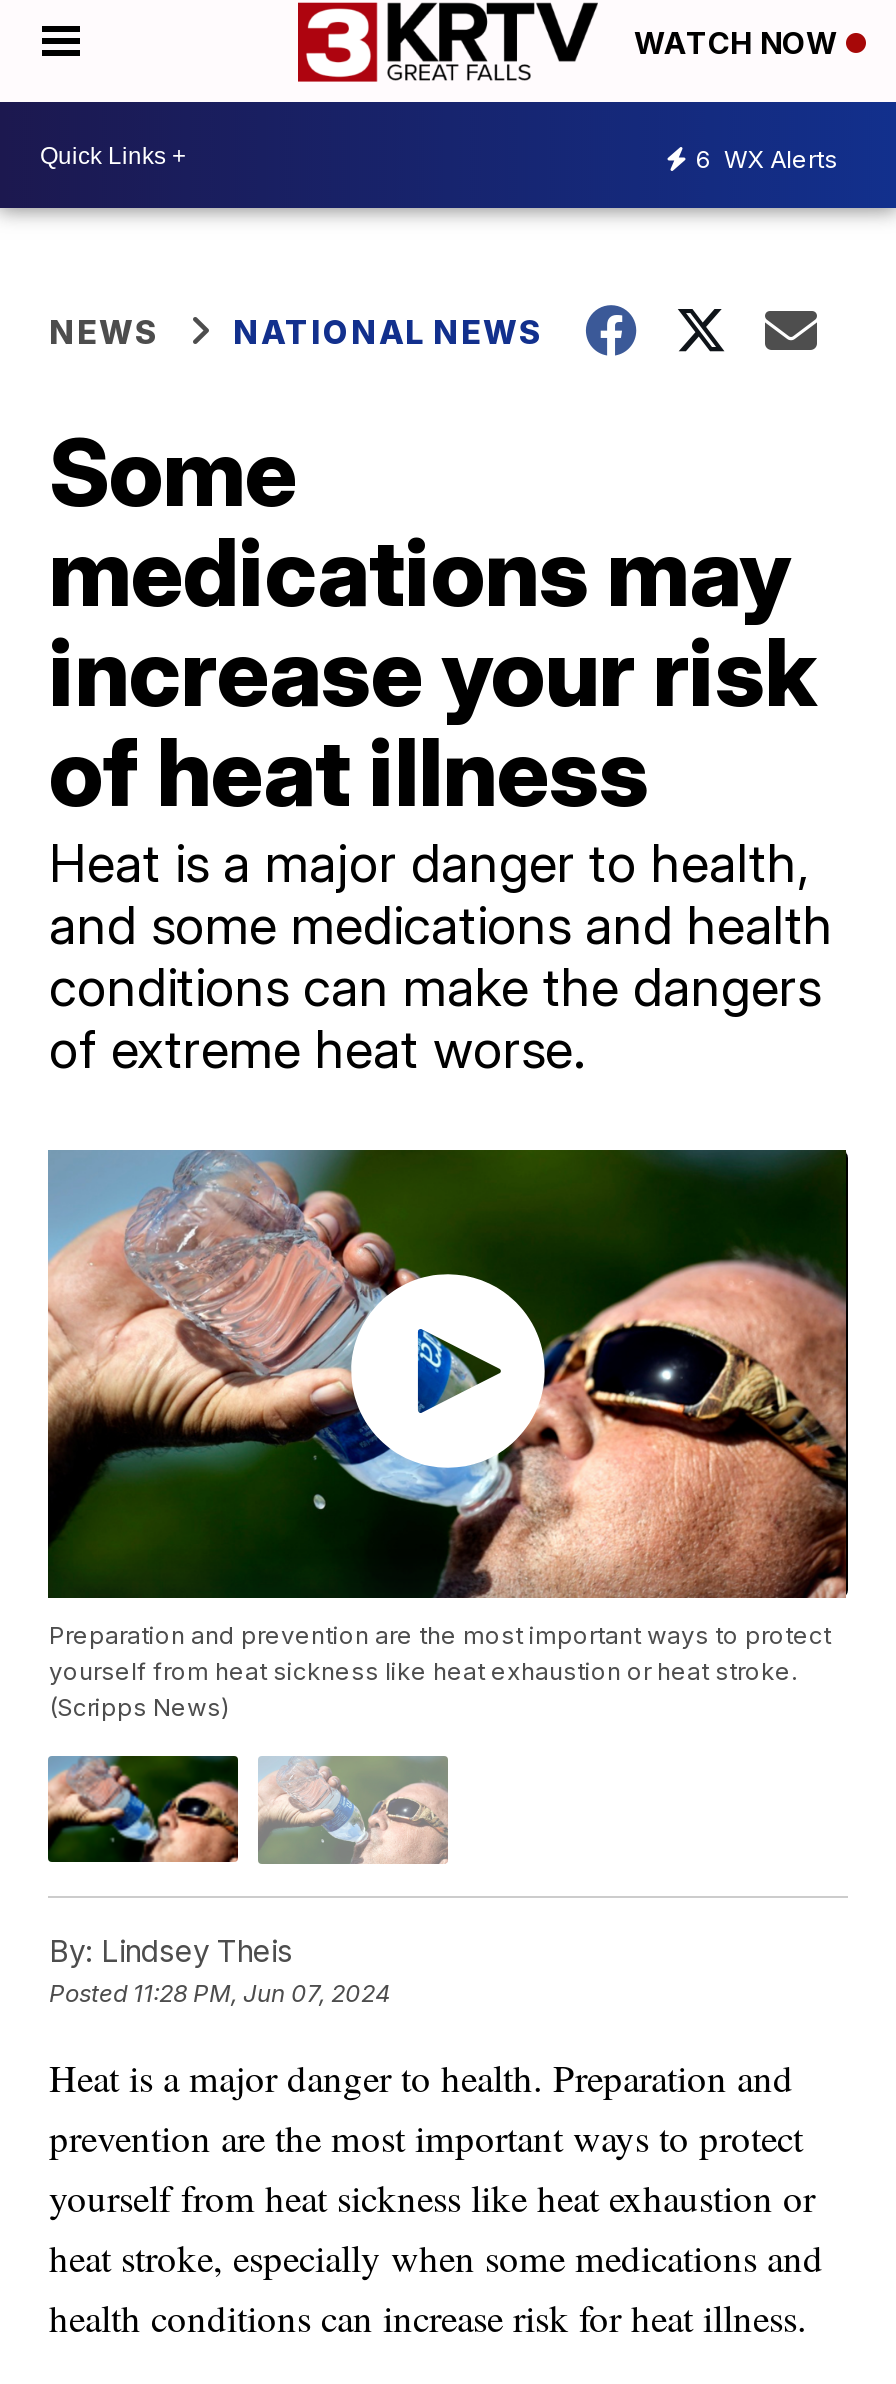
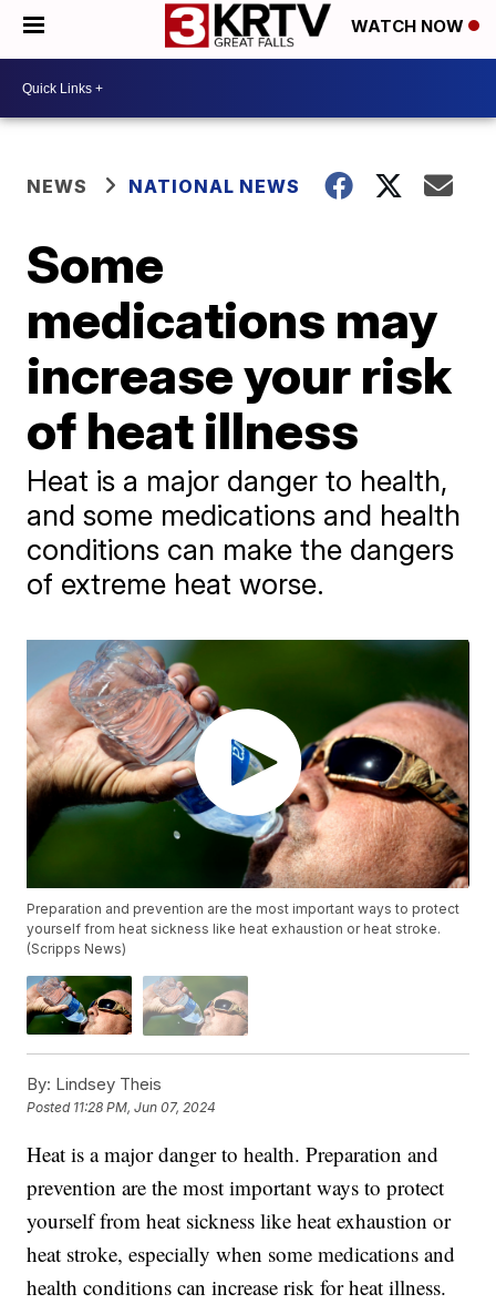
- 6 WX Alerts
